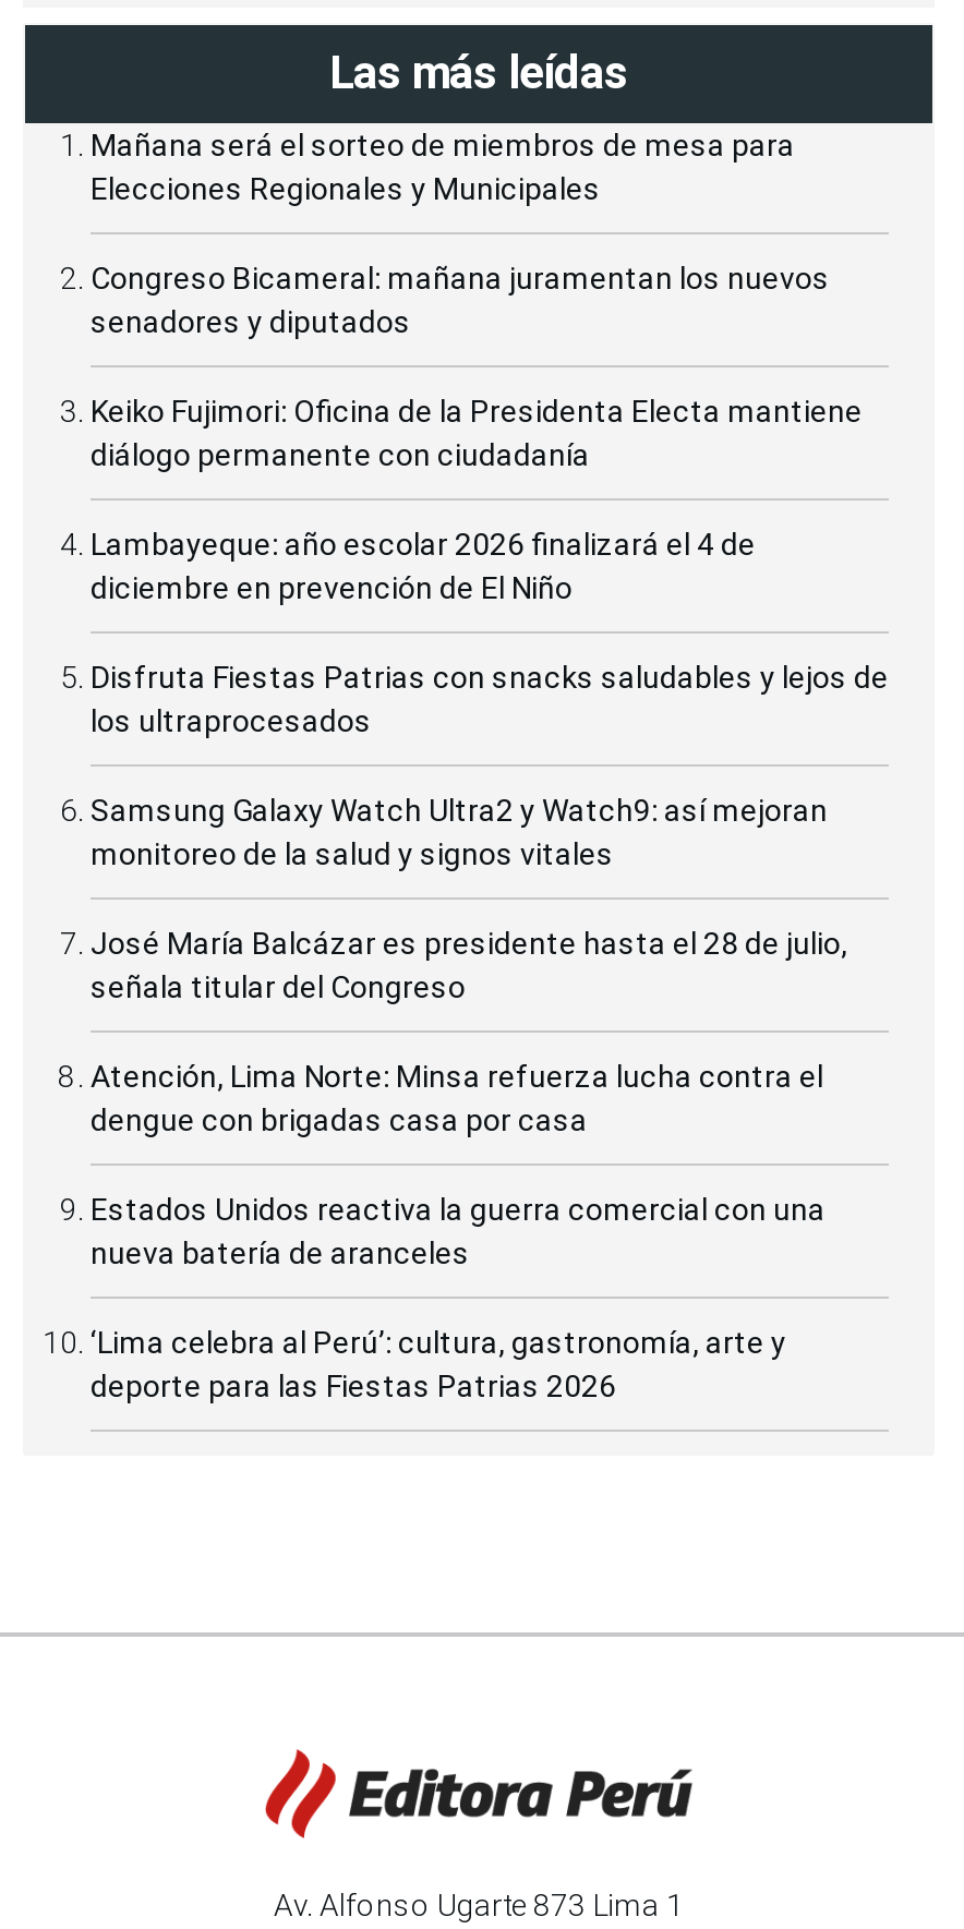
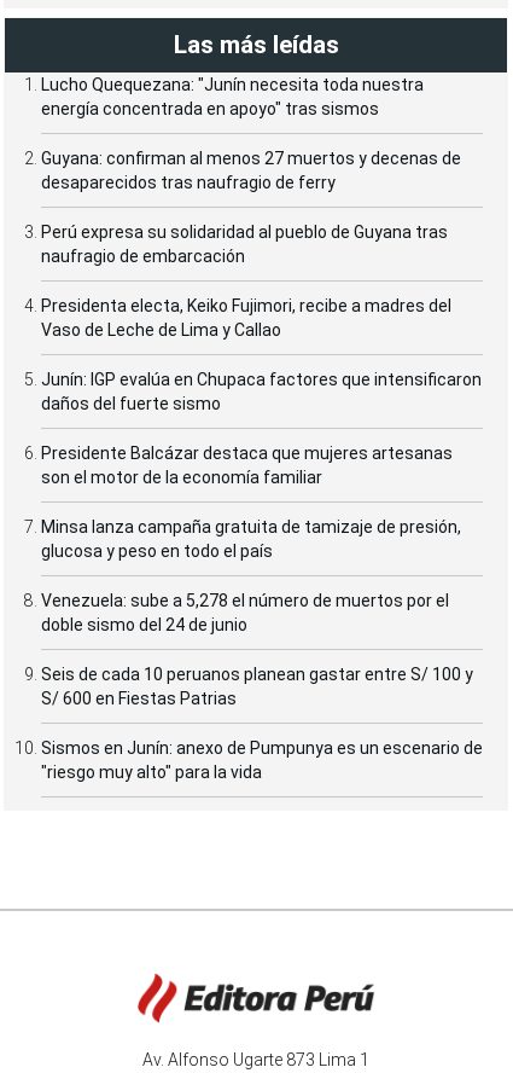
- Mañana será el sorteo de miembros de mesa para
- Elecciones Regionales y Municipales
+ Lucho Quequezana: "Junín necesita toda nuestra
+ energía concentrada en apoyo" tras sismos

- Congreso Bicameral: mañana juramentan los nuevos
- senadores y diputados
+ Guyana: confirman al menos 27 muertos y decenas de
+ desaparecidos tras naufragio de ferry

- Keiko Fujimori: Oficina de la Presidenta Electa mantiene
- diálogo permanente con ciudadanía
+ Perú expresa su solidaridad al pueblo de Guyana tras
+ naufragio de embarcación

- Lambayeque: año escolar 2026 finalizará el 4 de
- diciembre en prevención de El Niño
+ Presidenta electa, Keiko Fujimori, recibe a madres del
+ Vaso de Leche de Lima y Callao

- Disfruta Fiestas Patrias con snacks saludables y lejos de
- los ultraprocesados
+ Junín: IGP evalúa en Chupaca factores que intensificaron
+ daños del fuerte sismo

- Samsung Galaxy Watch Ultra2 y Watch9: así mejoran
- monitoreo de la salud y signos vitales
+ Presidente Balcázar destaca que mujeres artesanas
+ son el motor de la economía familiar

- José María Balcázar es presidente hasta el 28 de julio,
- señala titular del Congreso
+ Minsa lanza campaña gratuita de tamizaje de presión,
+ glucosa y peso en todo el país

- Atención, Lima Norte: Minsa refuerza lucha contra el
- dengue con brigadas casa por casa
+ Venezuela: sube a 5,278 el número de muertos por el
+ doble sismo del 24 de junio

- Estados Unidos reactiva la guerra comercial con una
- nueva batería de aranceles
+ Seis de cada 10 peruanos planean gastar entre S/ 100 y
+ S/ 600 en Fiestas Patrias

- ‘Lima celebra al Perú’: cultura, gastronomía, arte y
- deporte para las Fiestas Patrias 2026
+ Sismos en Junín: anexo de Pumpunya es un escenario de
+ "riesgo muy alto" para la vida
